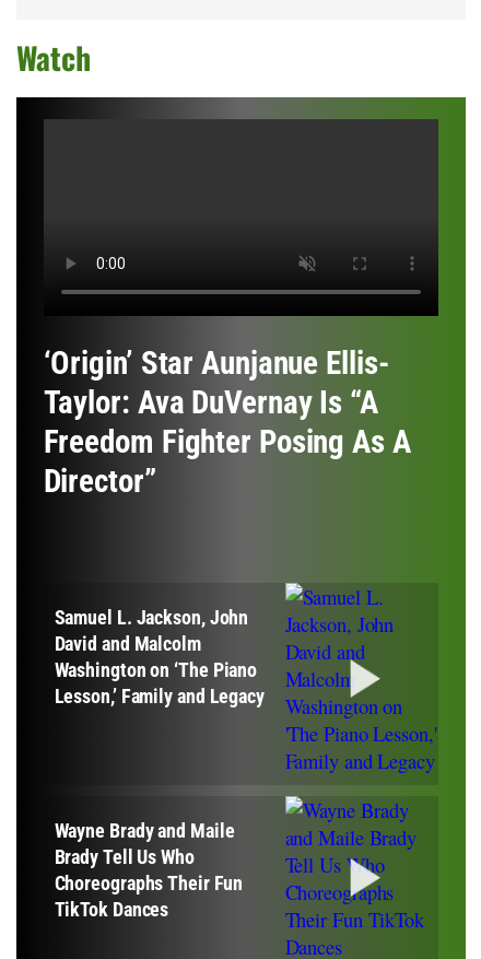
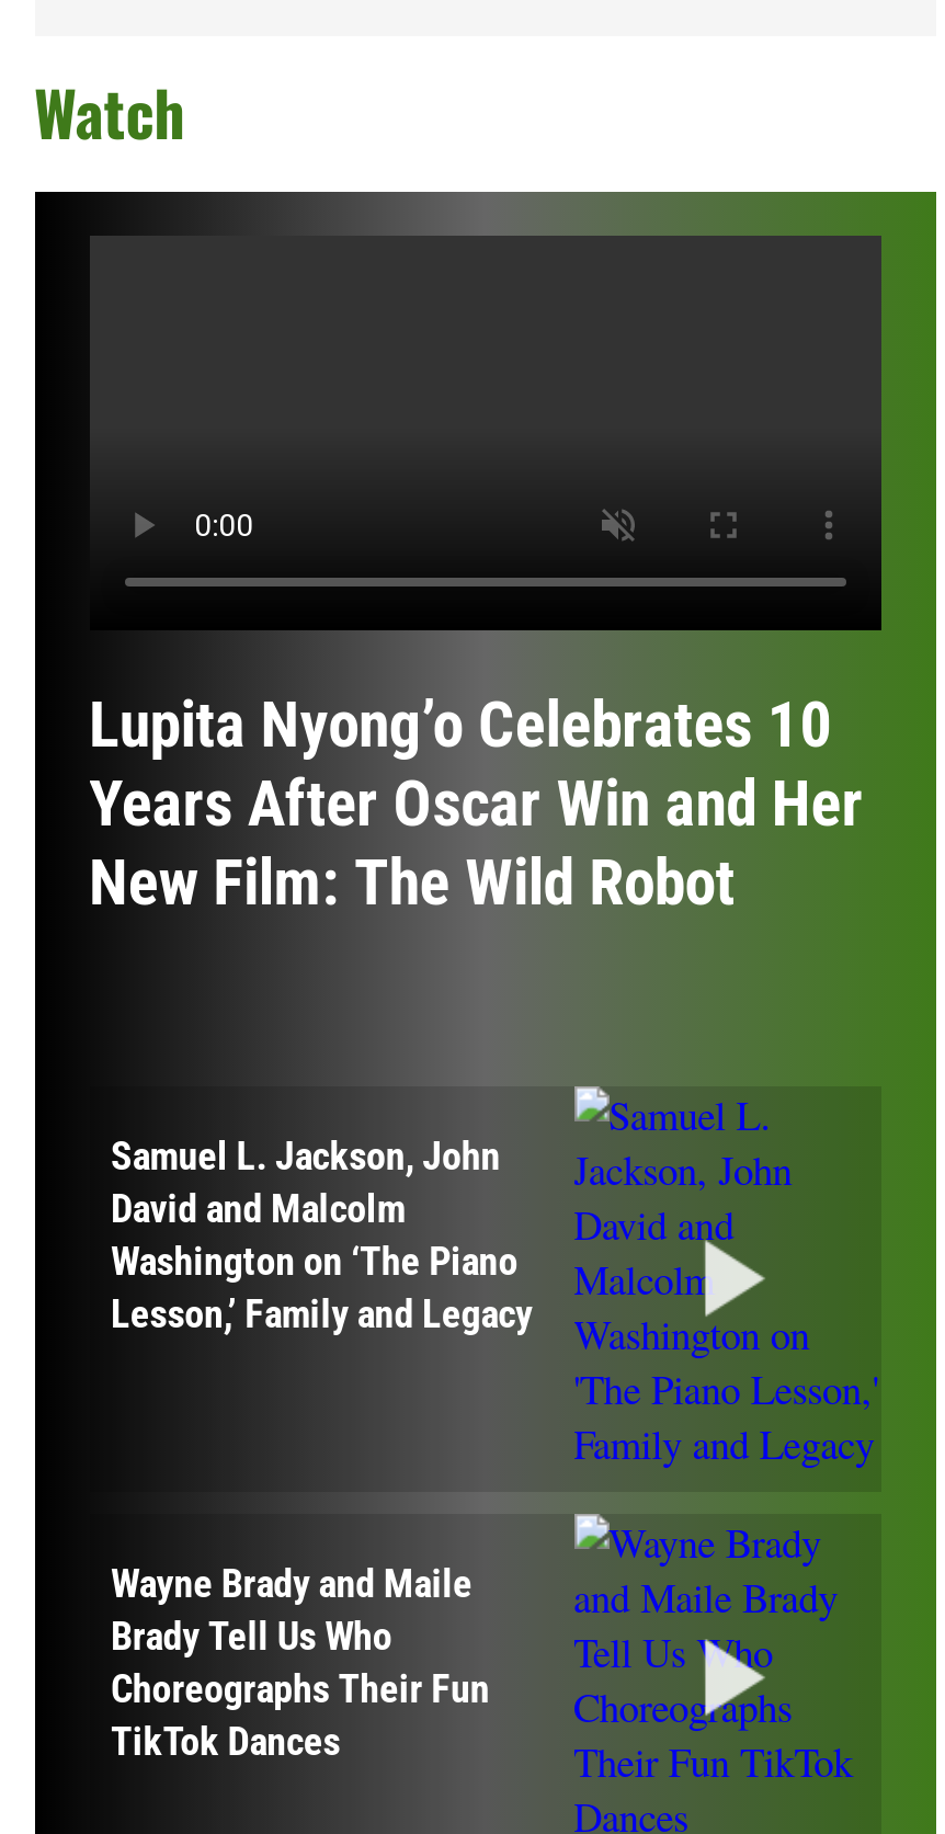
- ‘Origin’ Star Aunjanue Ellis-
- Taylor: Ava DuVernay Is “A
- Freedom Fighter Posing As A
- Director”
+ Lupita Nyong’o Celebrates 10
+ Years After Oscar Win and Her
+ New Film: The Wild Robot
